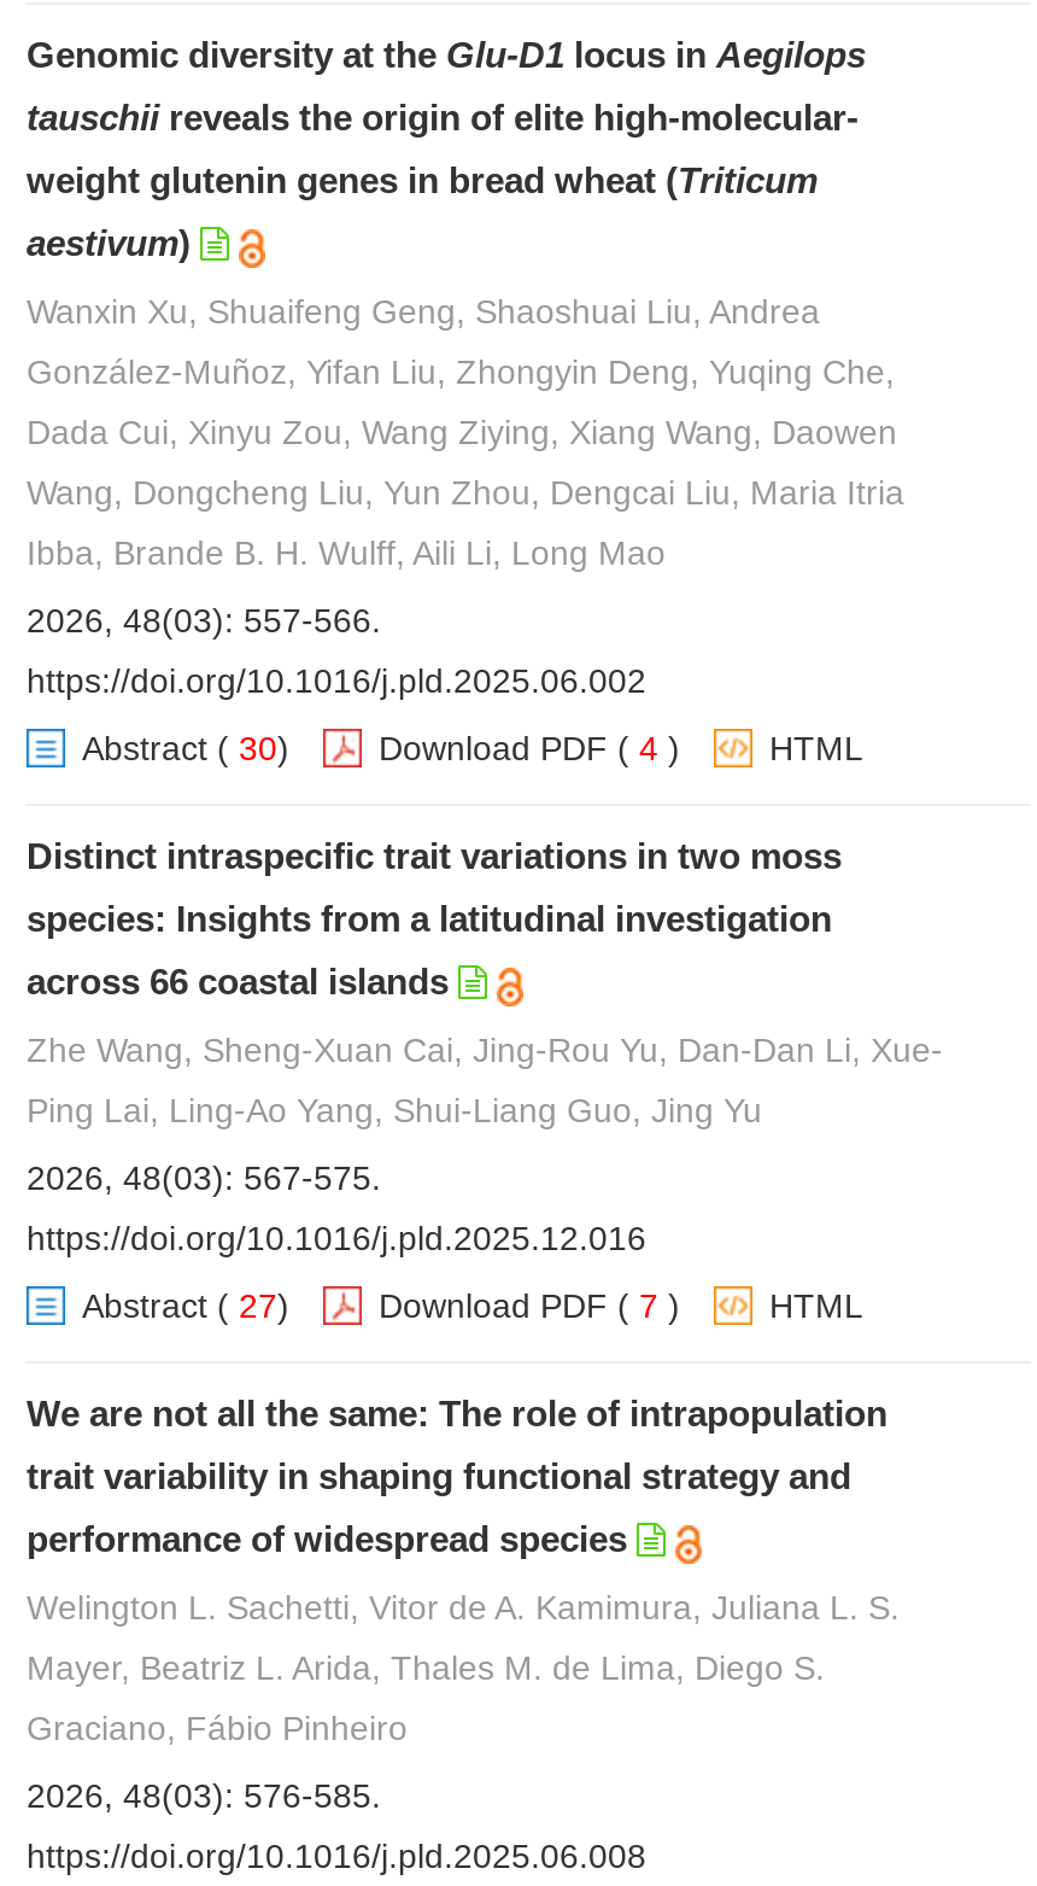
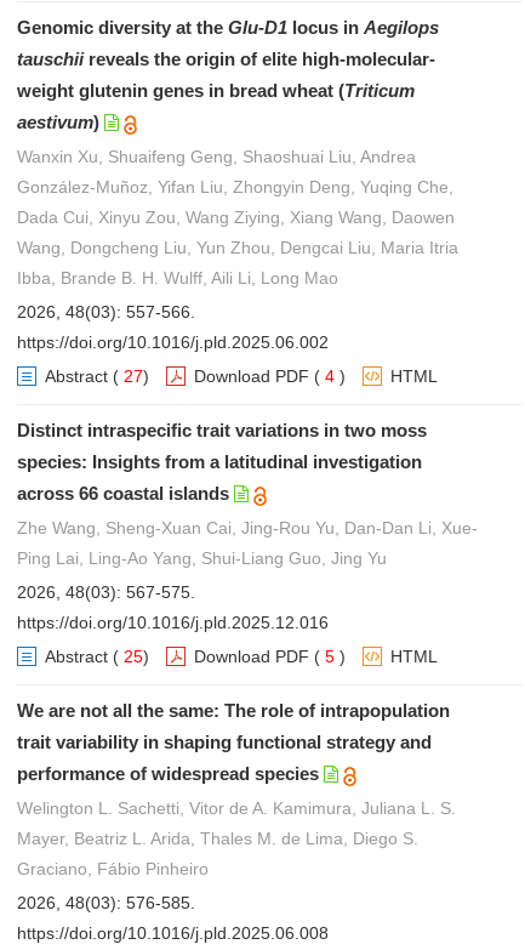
- Abstract (30)
+ Abstract (27)

- Abstract (27)
+ Abstract (25)

- Download PDF (7)
+ Download PDF (5)
